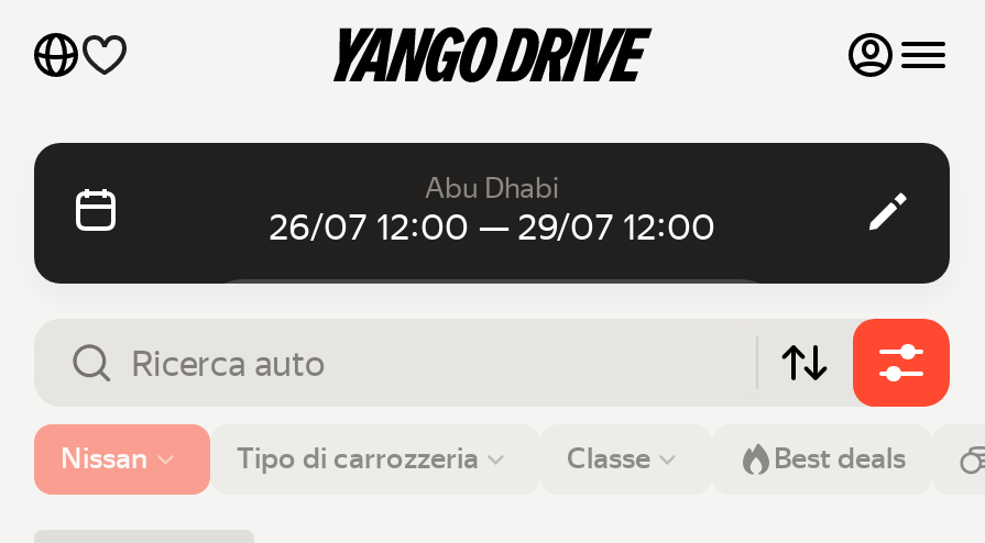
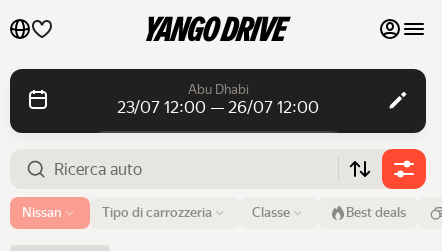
- 26/07 12:00 — 29/07 12:00
+ 23/07 12:00 — 26/07 12:00
